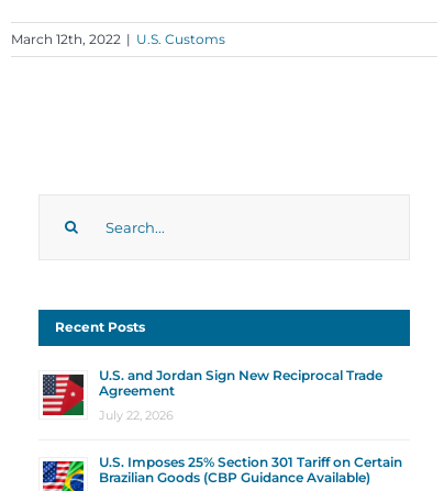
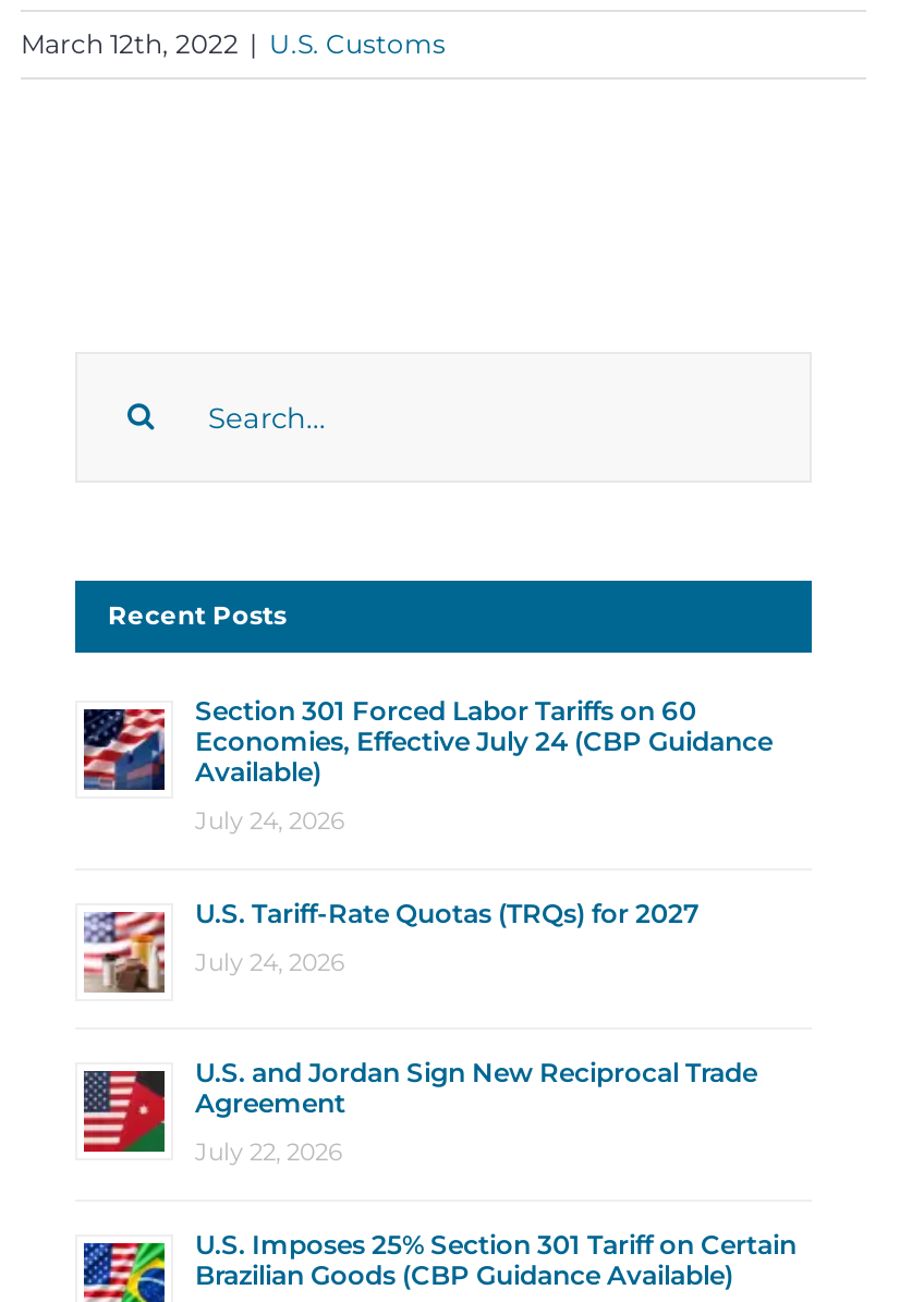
+ [image]
+ Section 301 Forced Labor Tariffs on 60
+ Economies, Effective July 24 (CBP Guidance
+ Available)
+ July 24, 2026
+ U.S. Tariff-Rate Quotas (TRQs) for 2027
+ July 24, 2026

+ [image]
